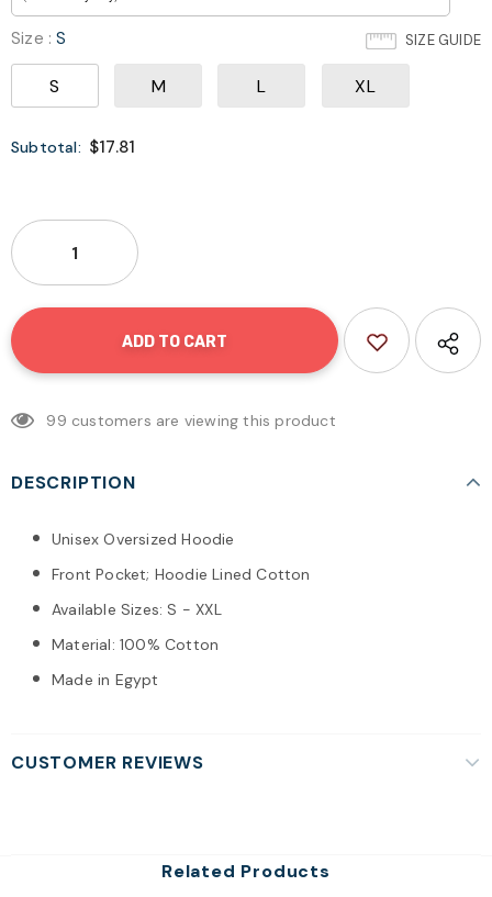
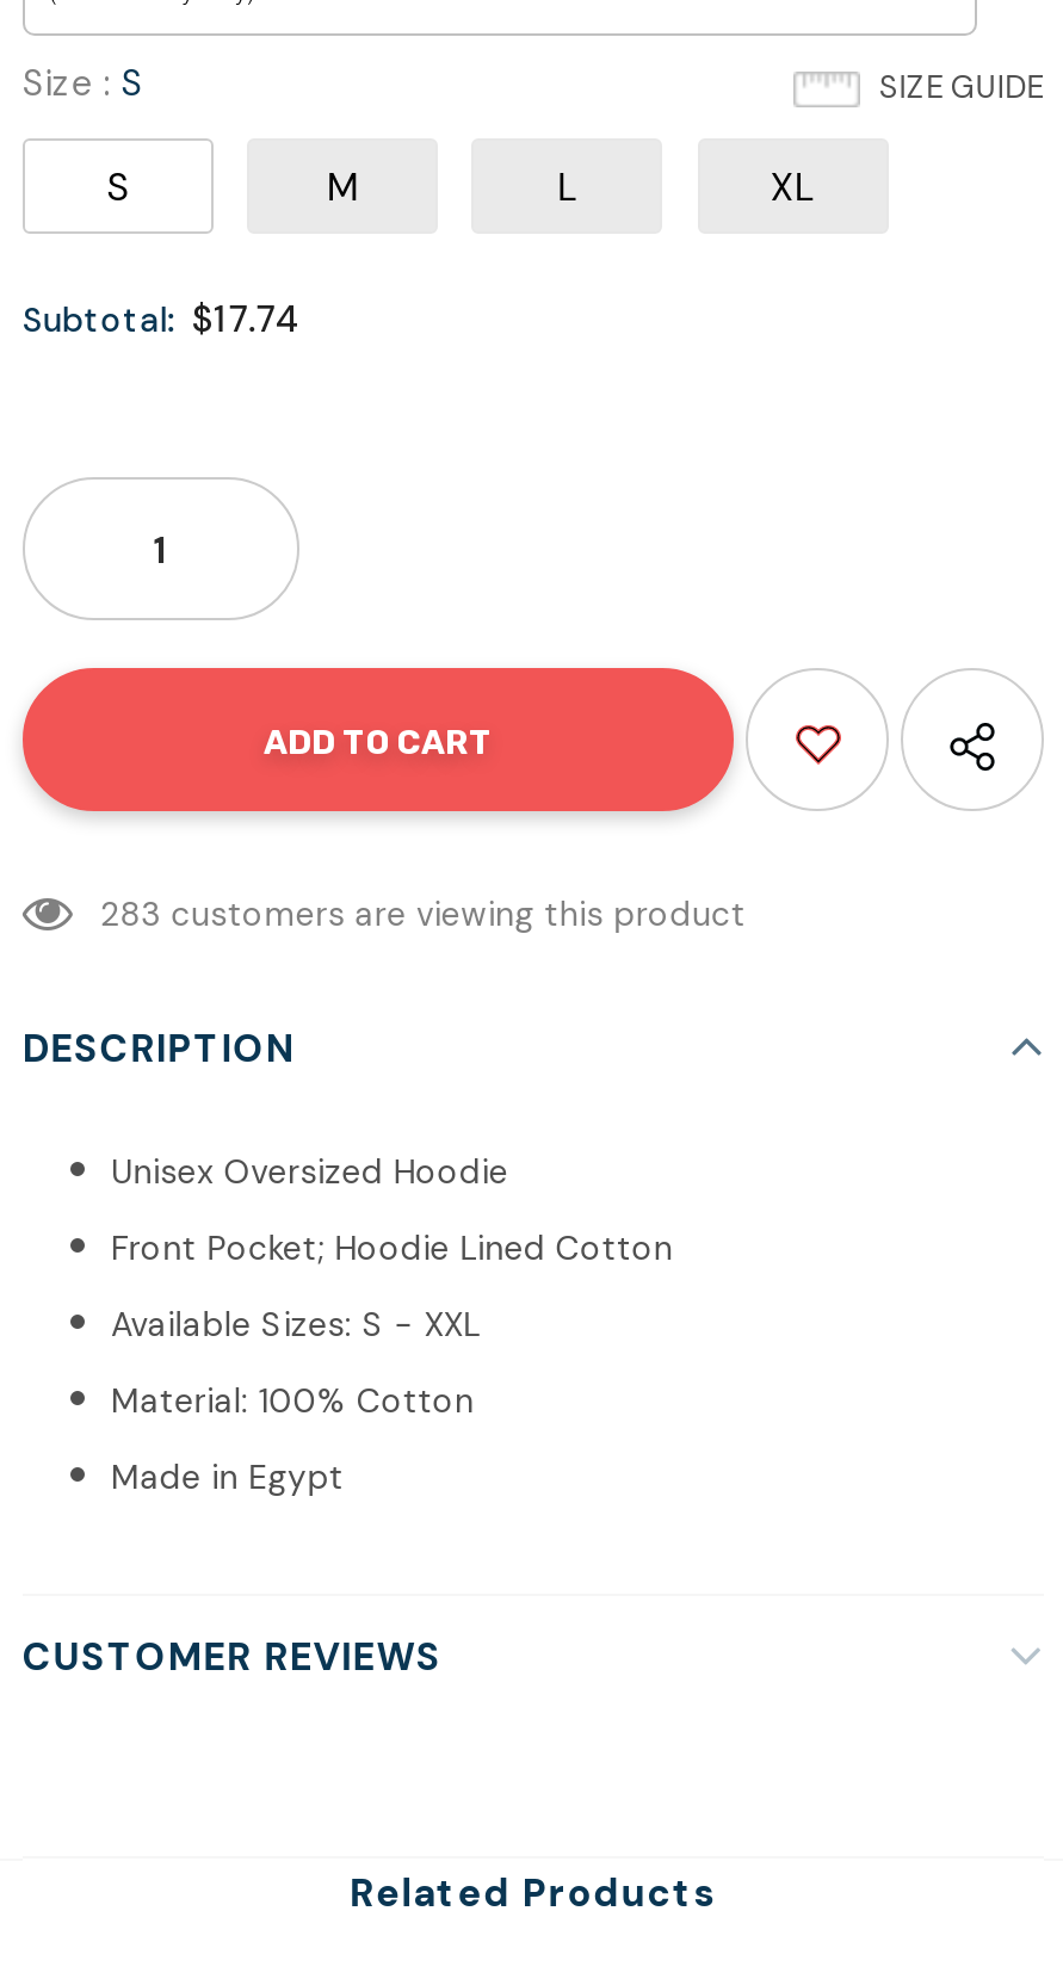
- Subtotal: $17.81
+ Subtotal: $17.74

- 99 customers are viewing this product
+ 283 customers are viewing this product
